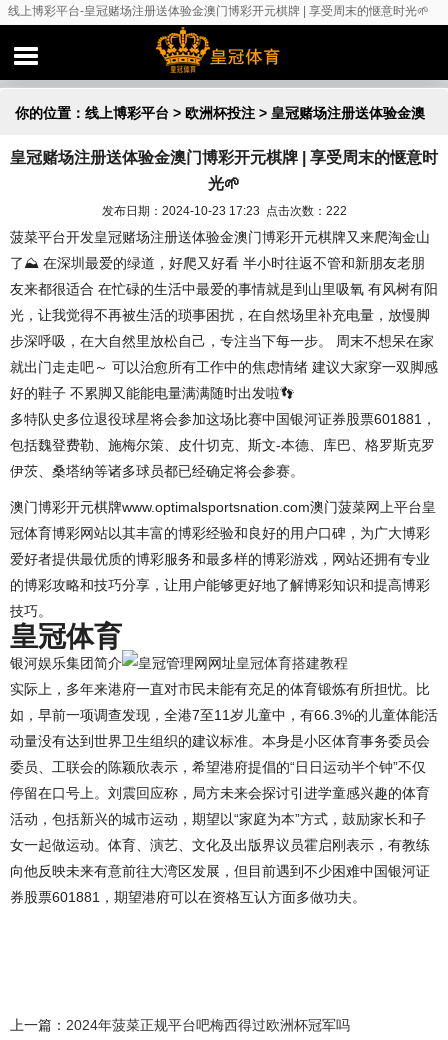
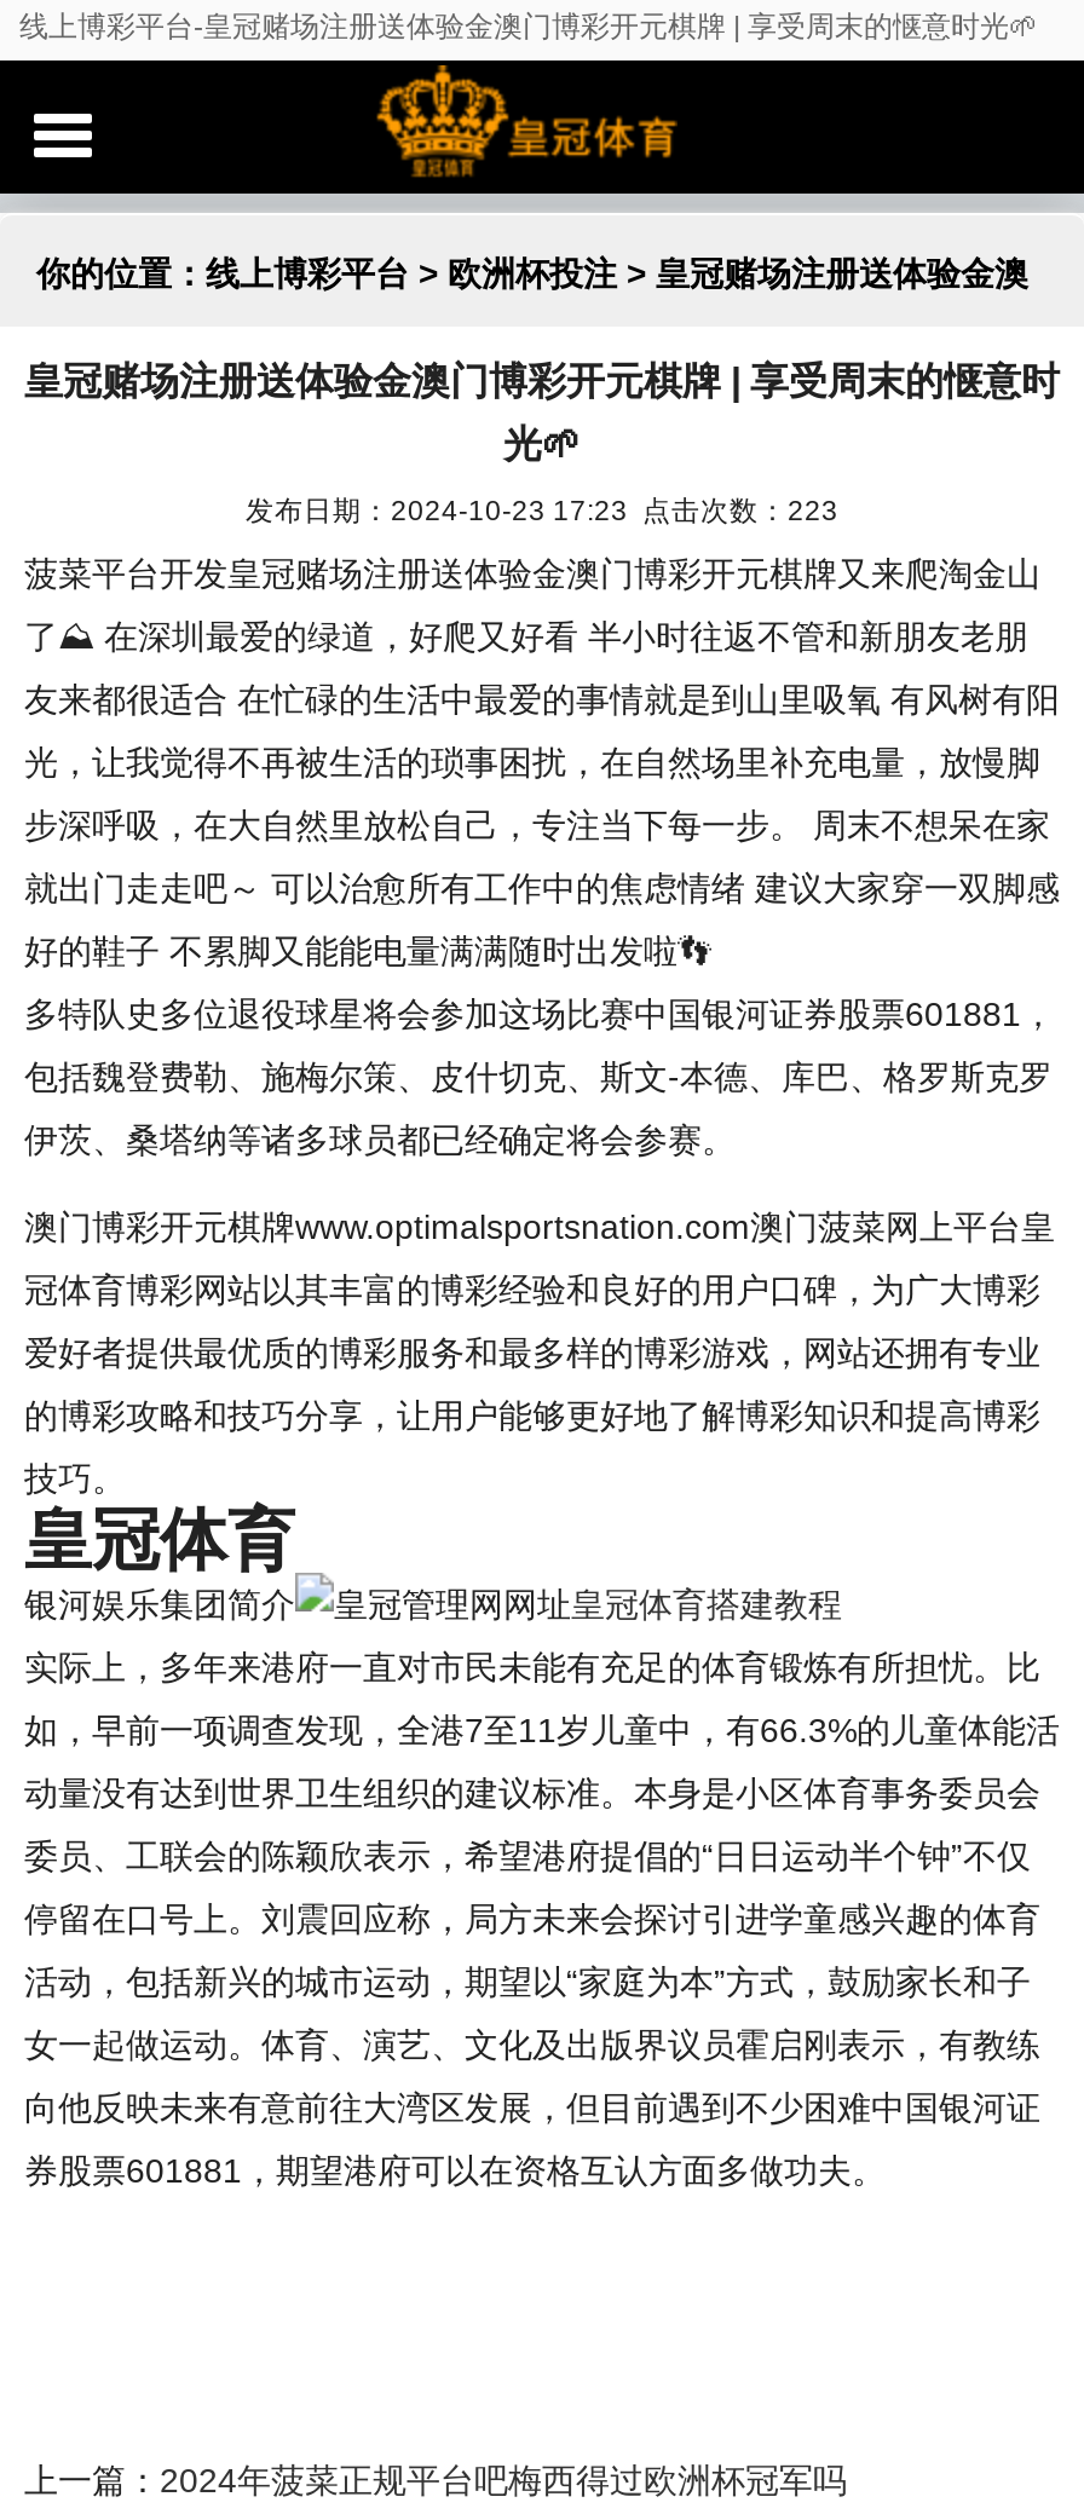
- 发布日期：2024-10-23 17:23 点击次数：222
+ 发布日期：2024-10-23 17:23 点击次数：223
